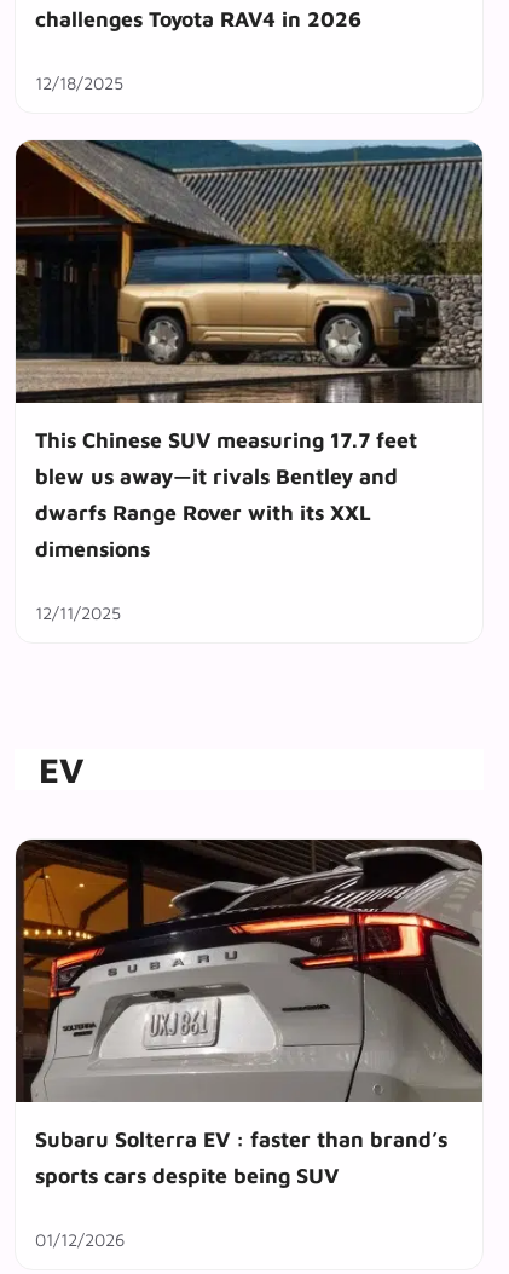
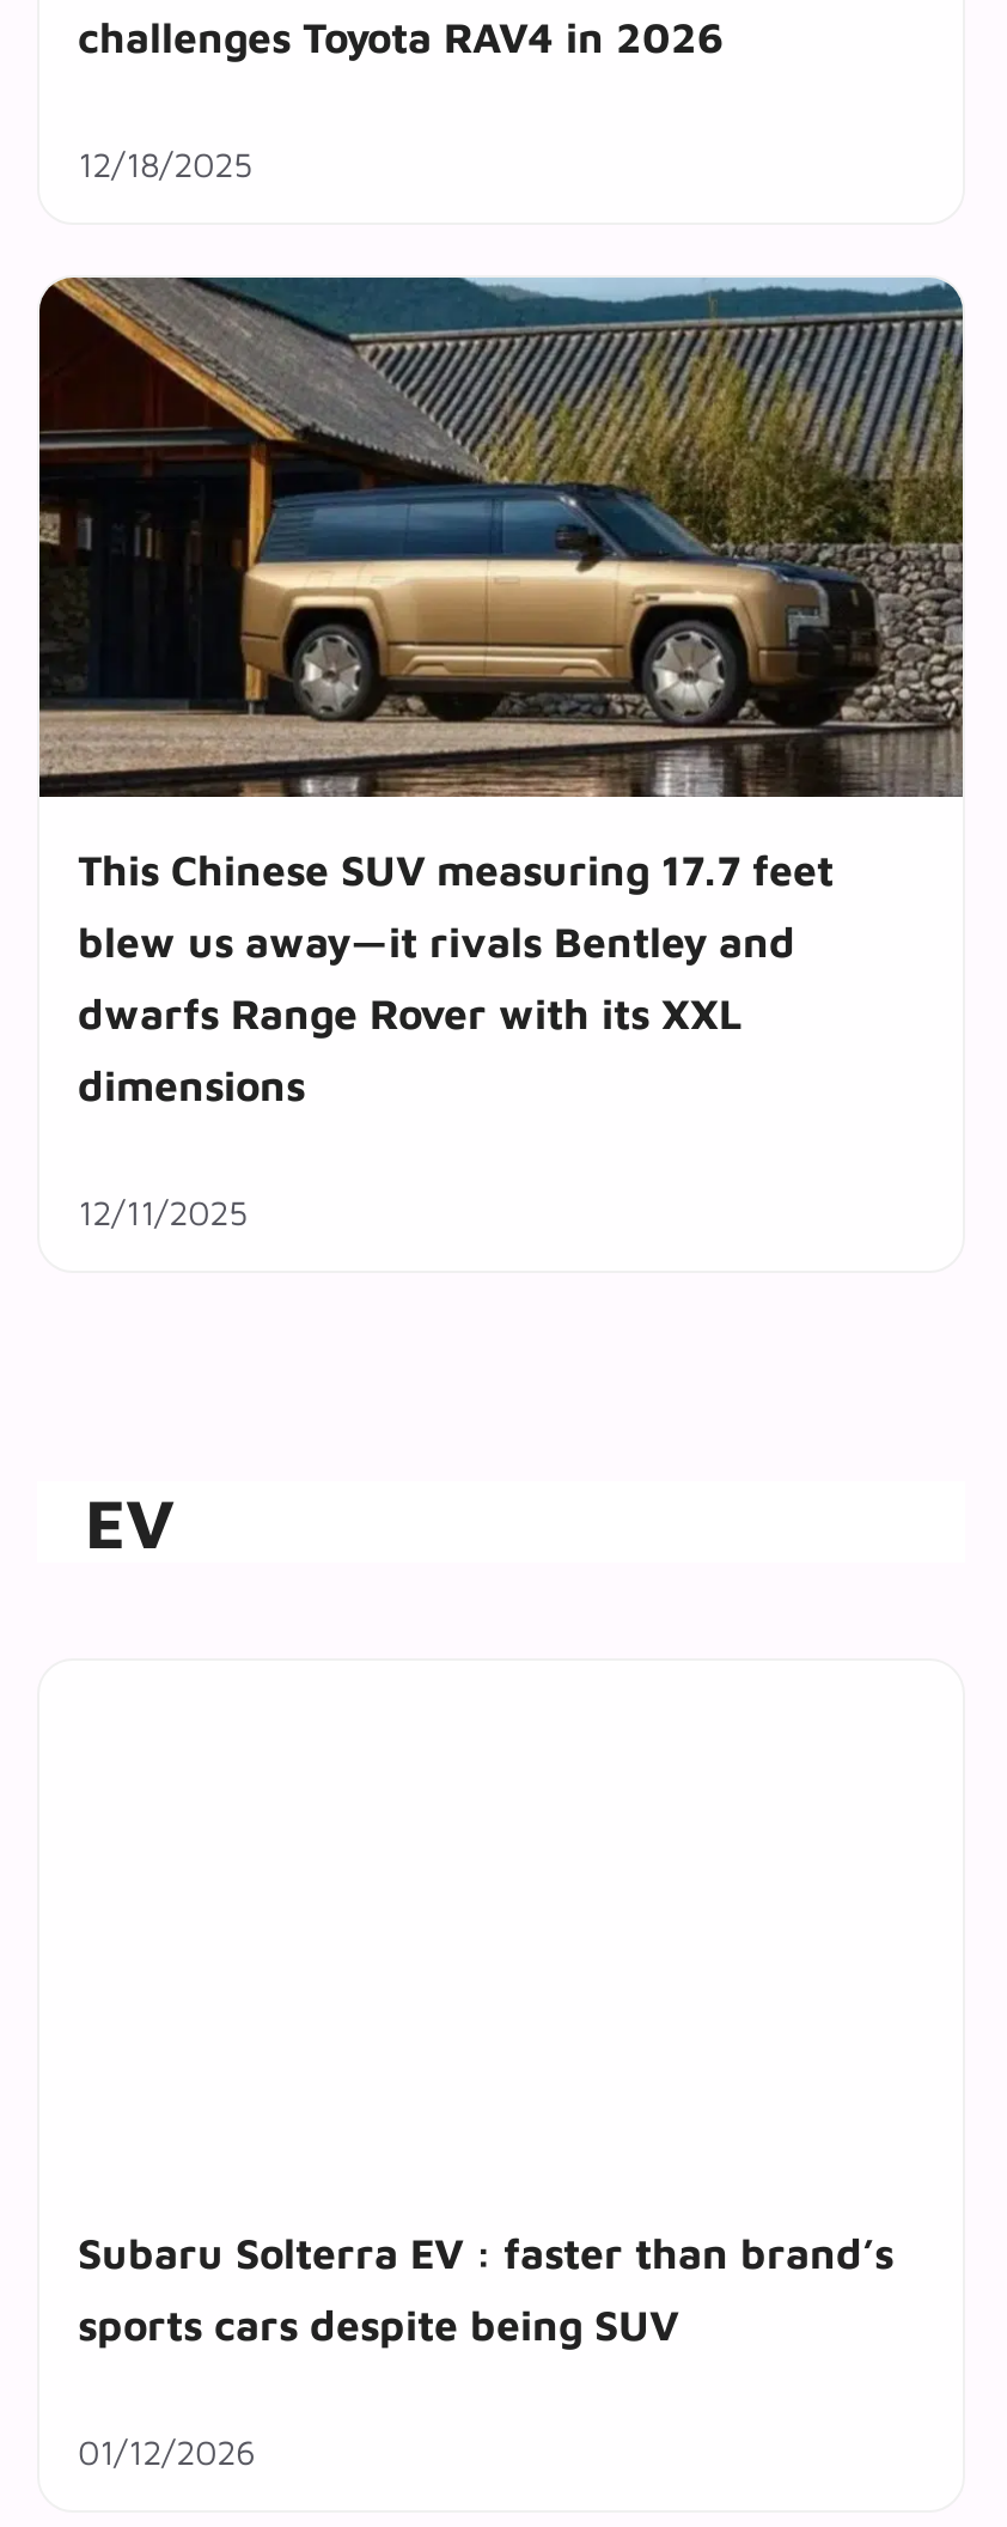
- [image]
